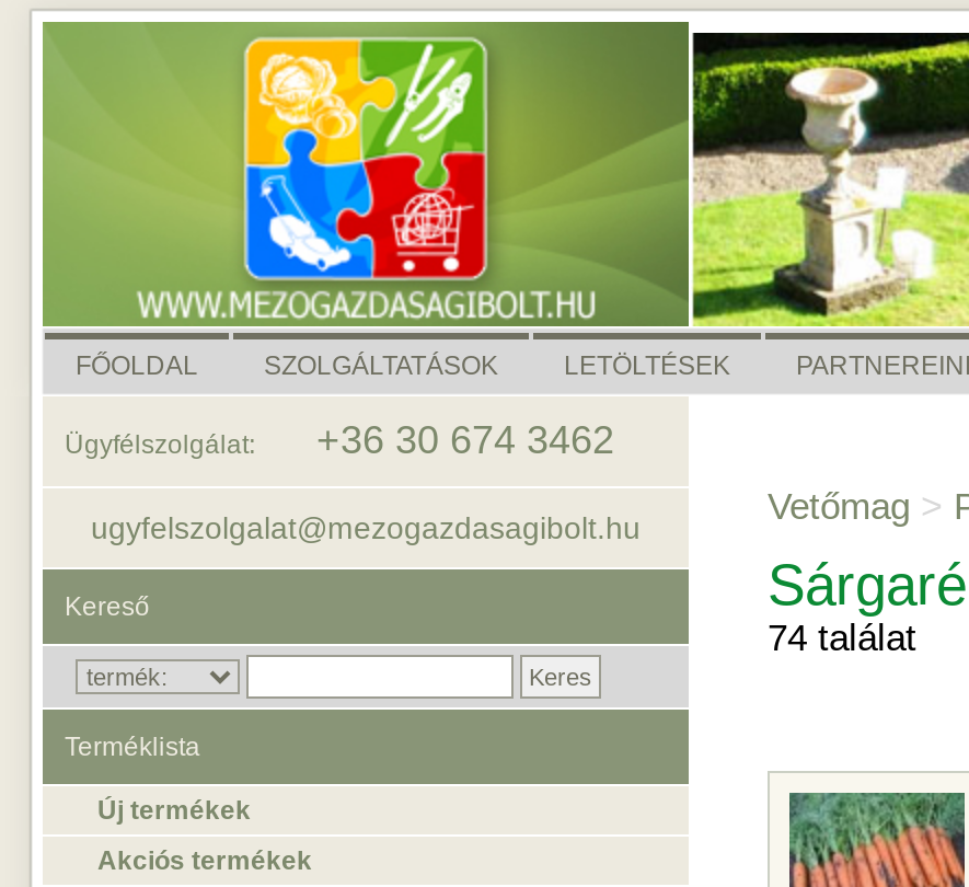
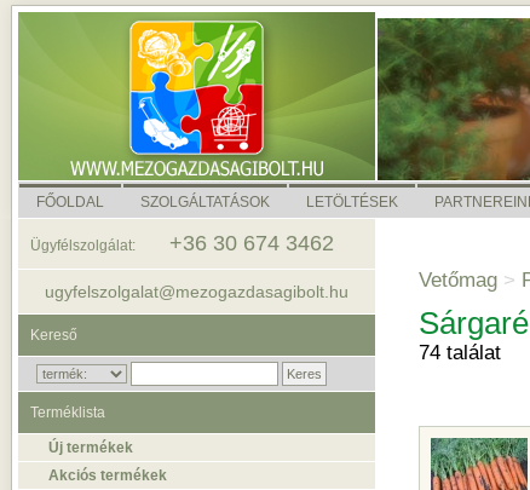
- [image]
+ [image]
